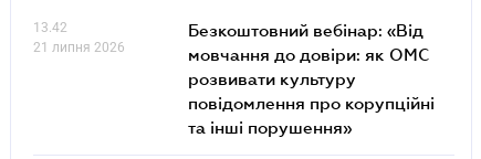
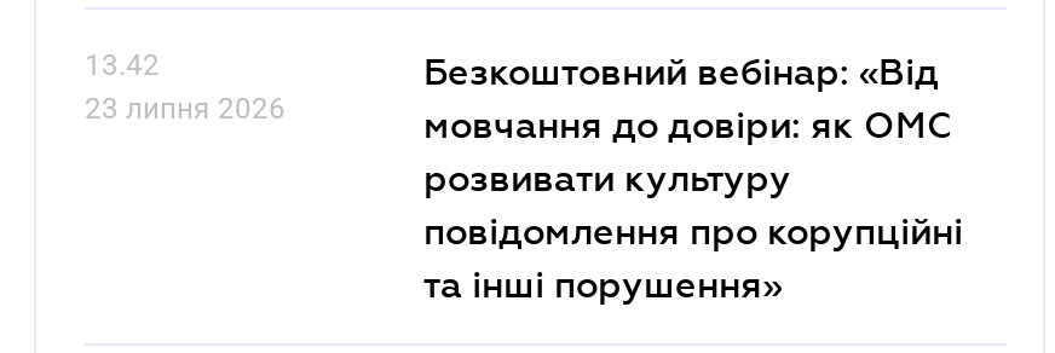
- 21 липня 2026
+ 23 липня 2026
